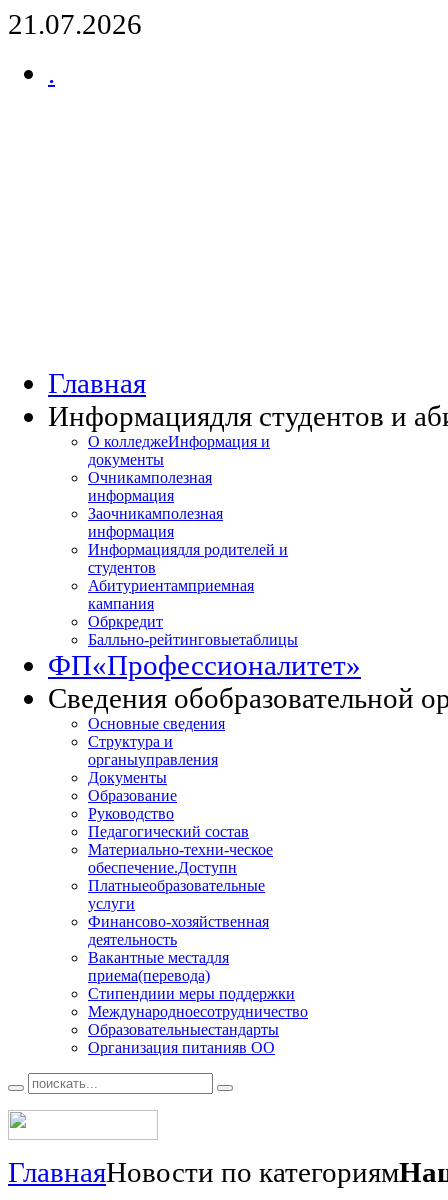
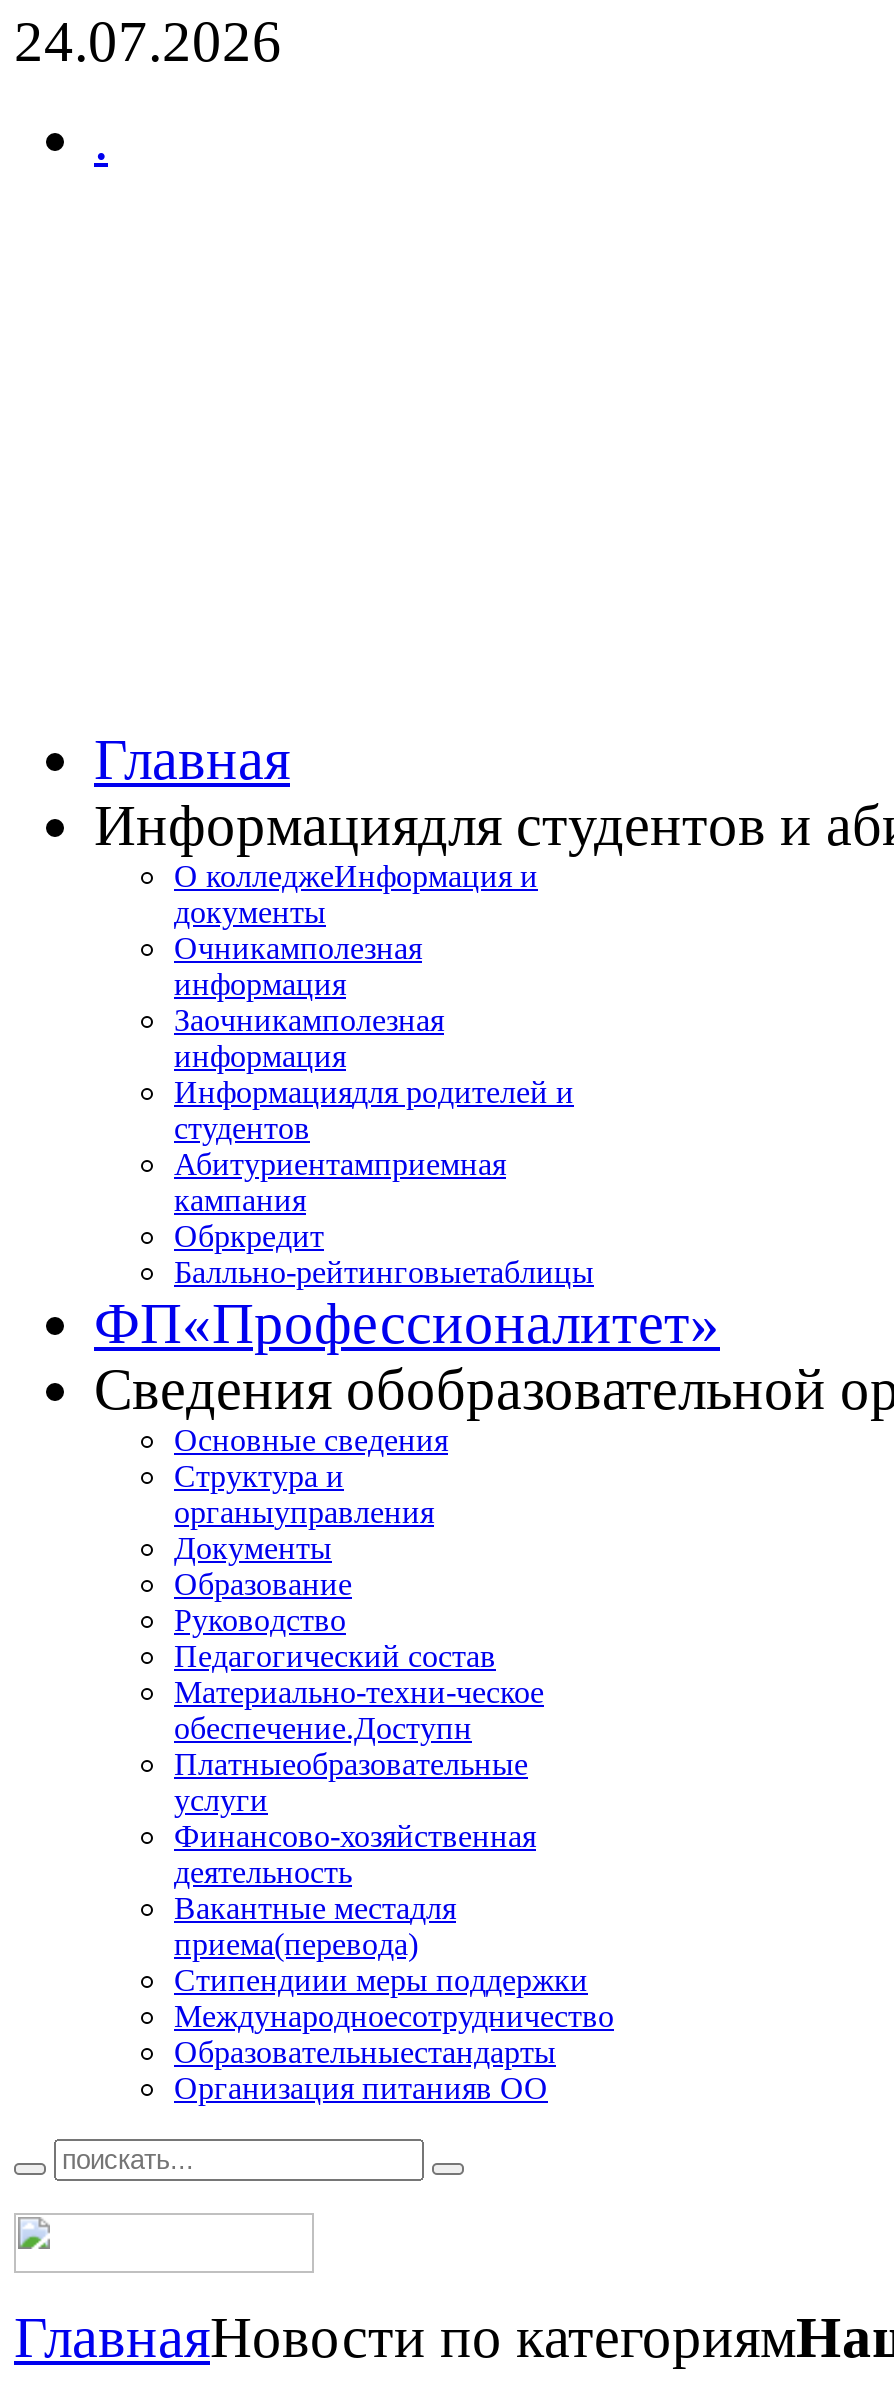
- 21.07.2026
+ 24.07.2026
